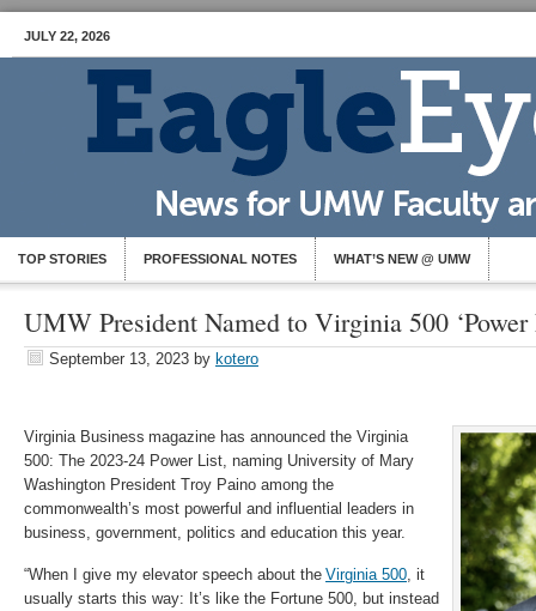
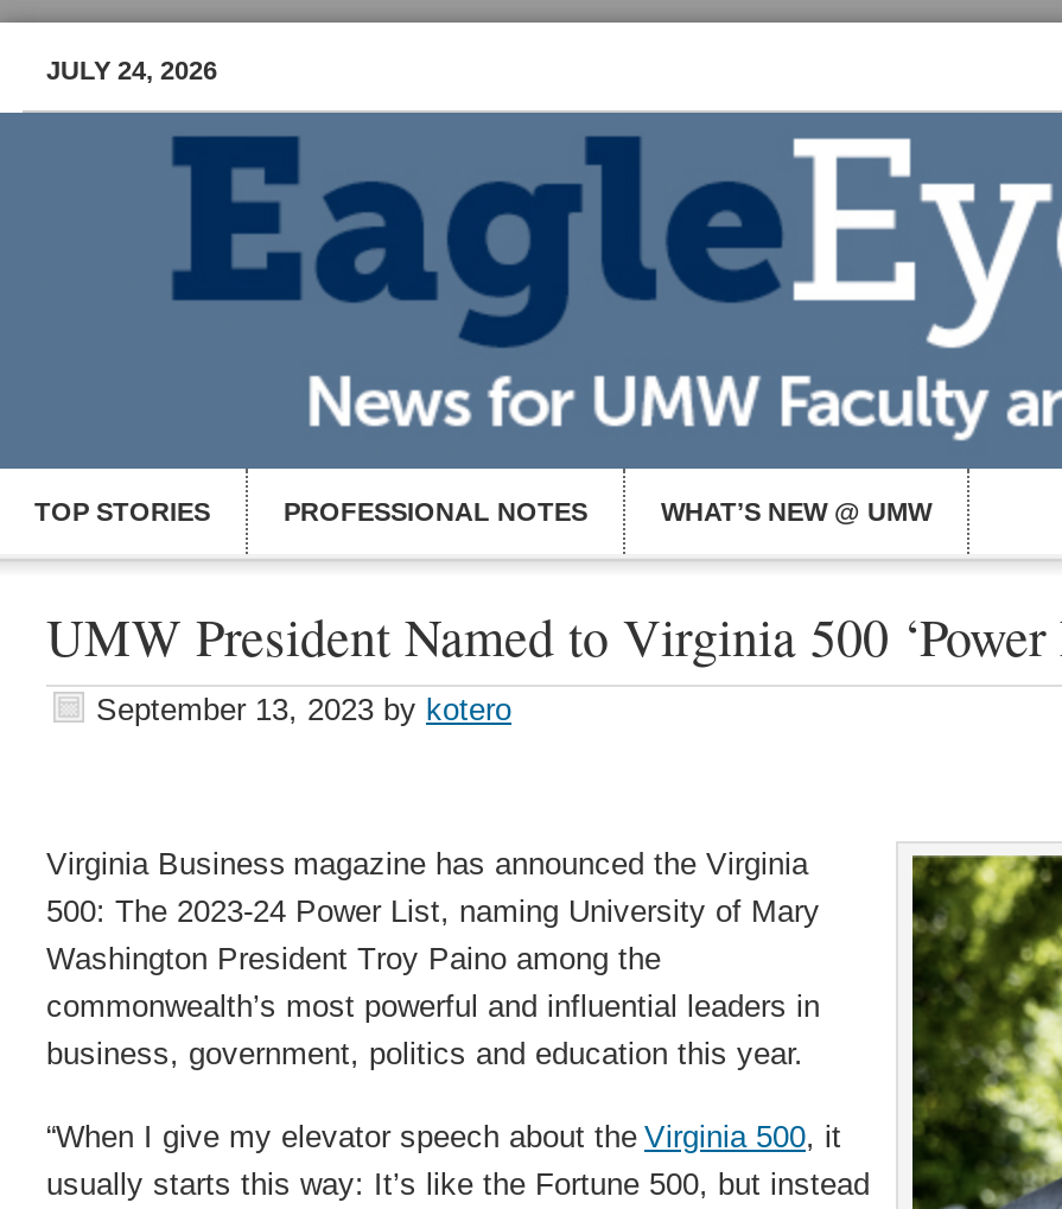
- JULY 22, 2026
+ JULY 24, 2026
